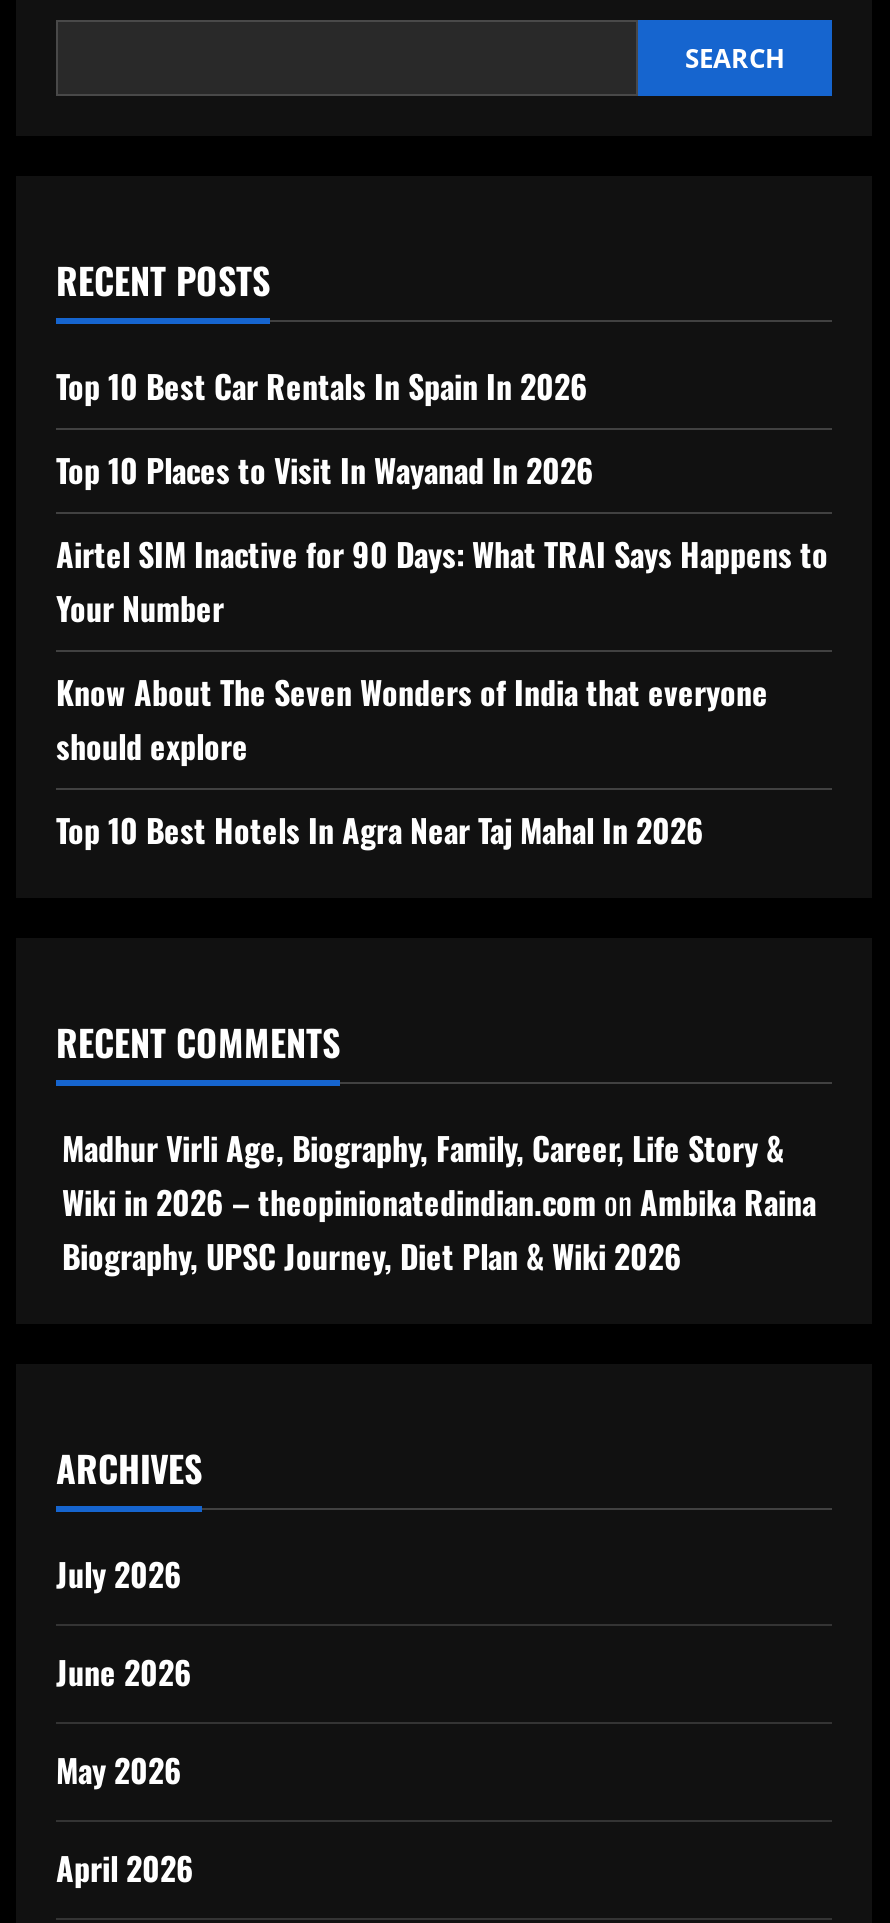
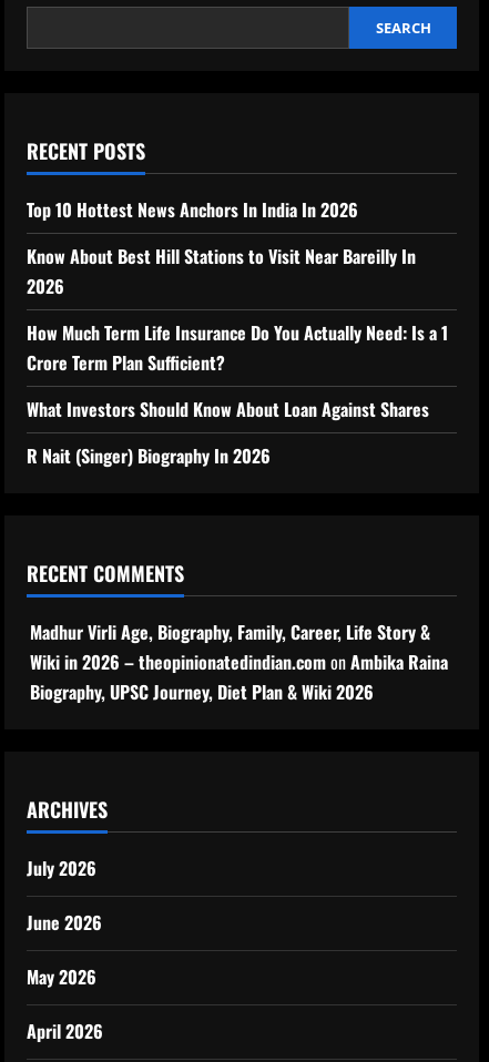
- Top 10 Best Car Rentals In Spain In 2026
+ Top 10 Hottest News Anchors In India In 2026

- Top 10 Places to Visit In Wayanad In 2026
+ Know About Best Hill Stations to Visit Near Bareilly In
+ 2026

- Airtel SIM Inactive for 90 Days: What TRAI Says Happens to
- Your Number
+ How Much Term Life Insurance Do You Actually Need: Is a 1
+ Crore Term Plan Sufficient?

- Know About The Seven Wonders of India that everyone
- should explore
+ What Investors Should Know About Loan Against Shares

- Top 10 Best Hotels In Agra Near Taj Mahal In 2026
+ R Nait (Singer) Biography In 2026
